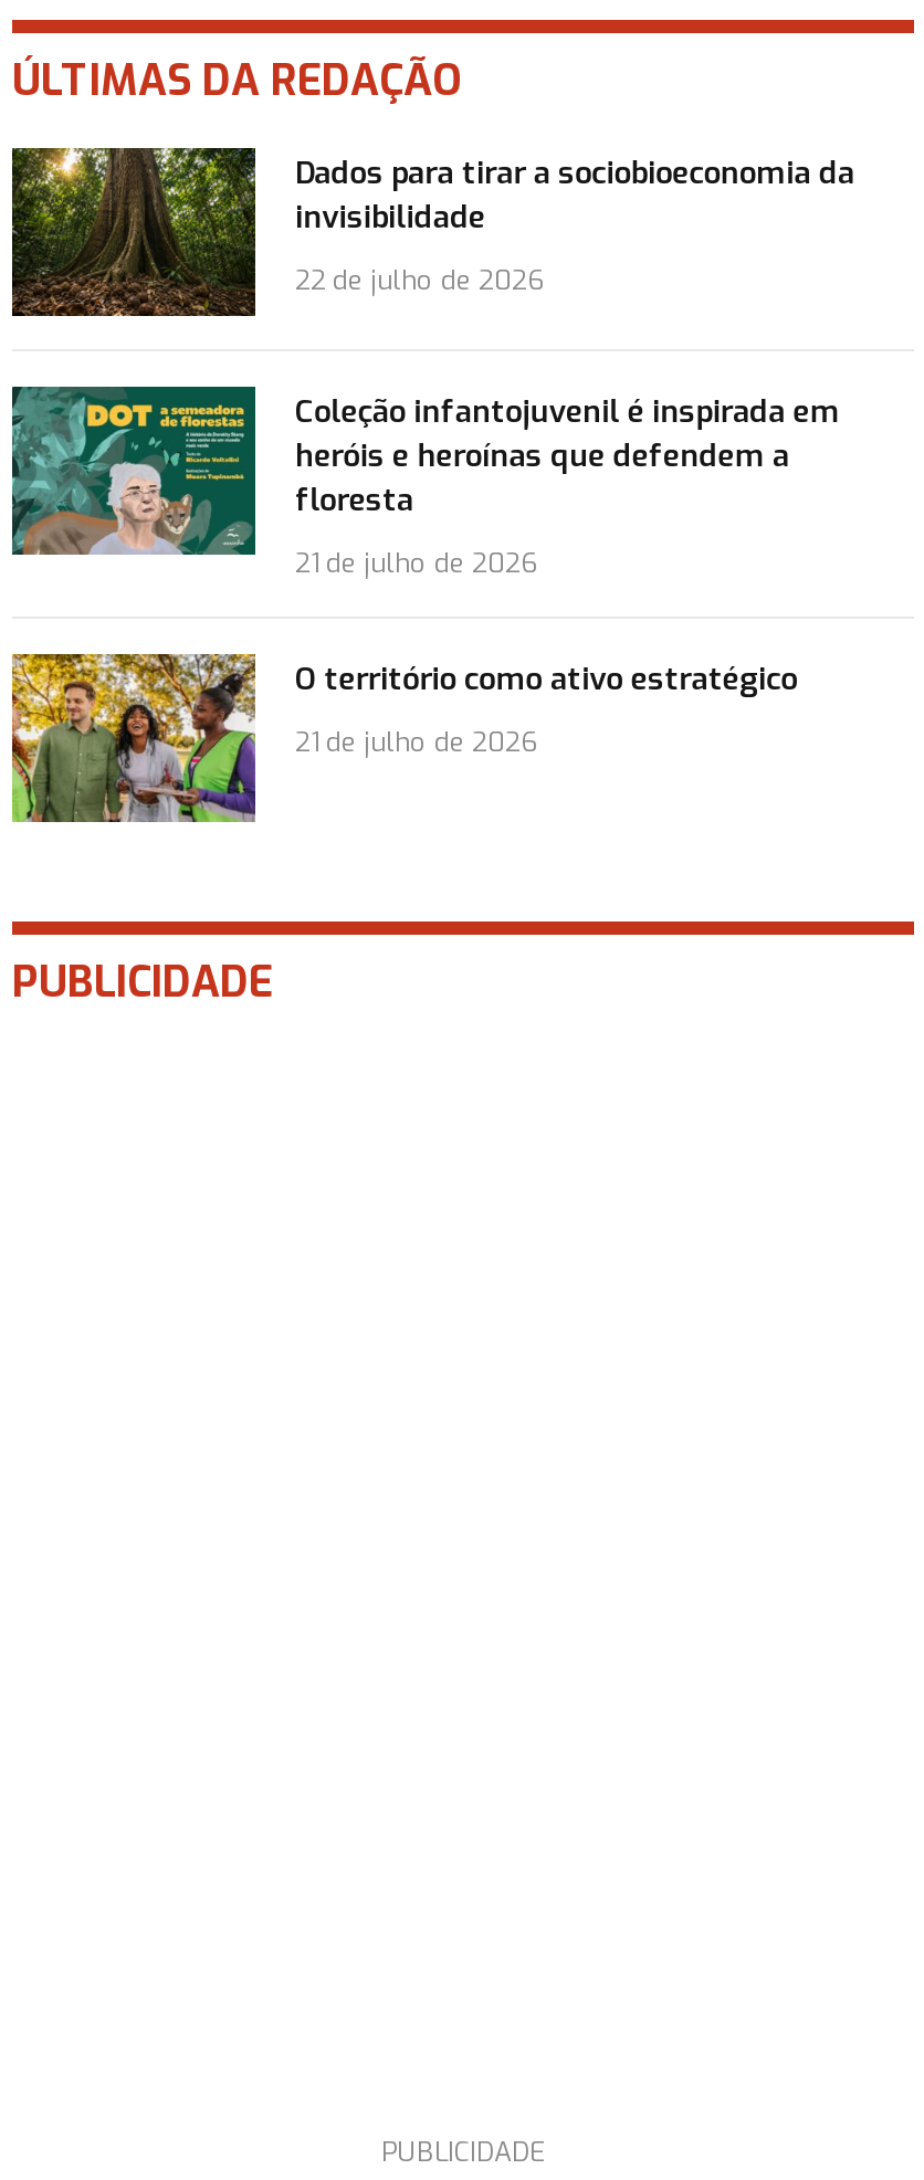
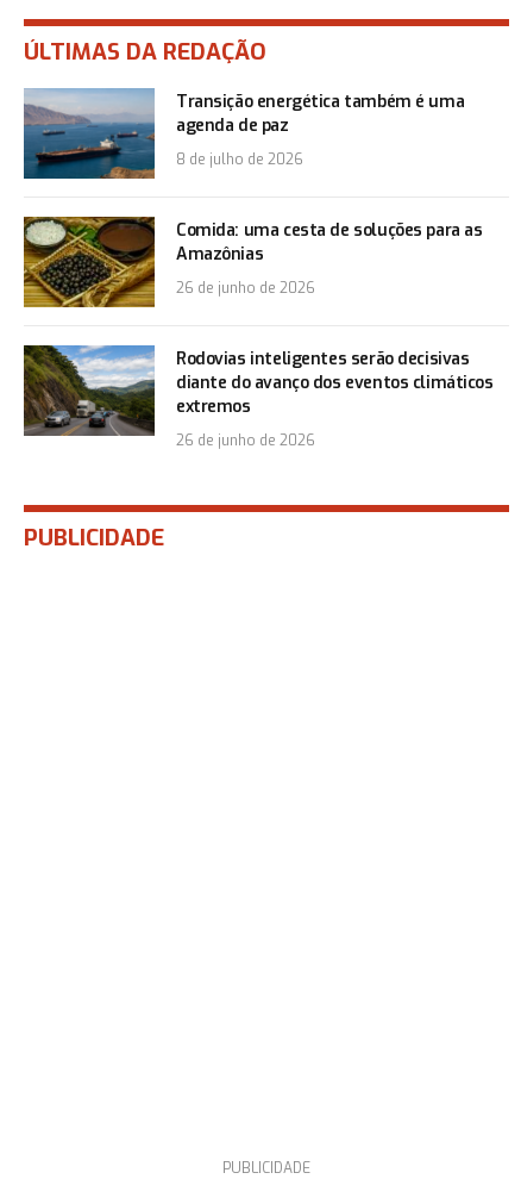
- [image]
- Dados para tirar a sociobioeconomia da
- invisibilidade
+ [image]
+ Transição energética também é uma
+ agenda de paz

- 22 de julho de 2026
+ 8 de julho de 2026

- [image]
- Coleção infantojuvenil é inspirada em
- heróis e heroínas que defendem a
- floresta
+ [image]
+ Comida: uma cesta de soluções para as
+ Amazônias

- 21 de julho de 2026
+ 26 de junho de 2026

- [image]
- O território como ativo estratégico
+ [image]
+ Rodovias inteligentes serão decisivas
+ diante do avanço dos eventos climáticos
+ extremos

- 21 de julho de 2026
+ 26 de junho de 2026
